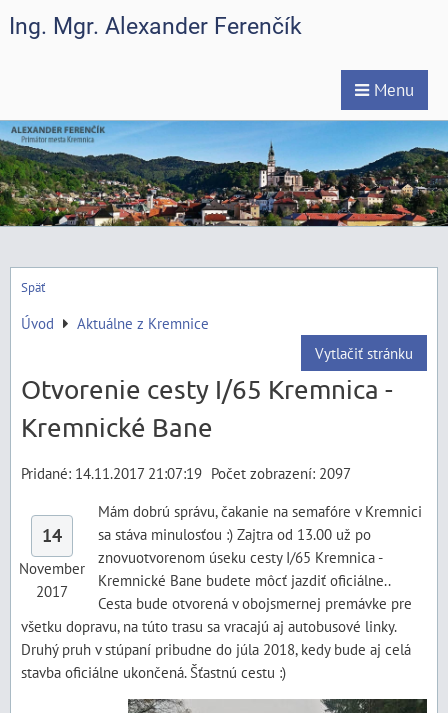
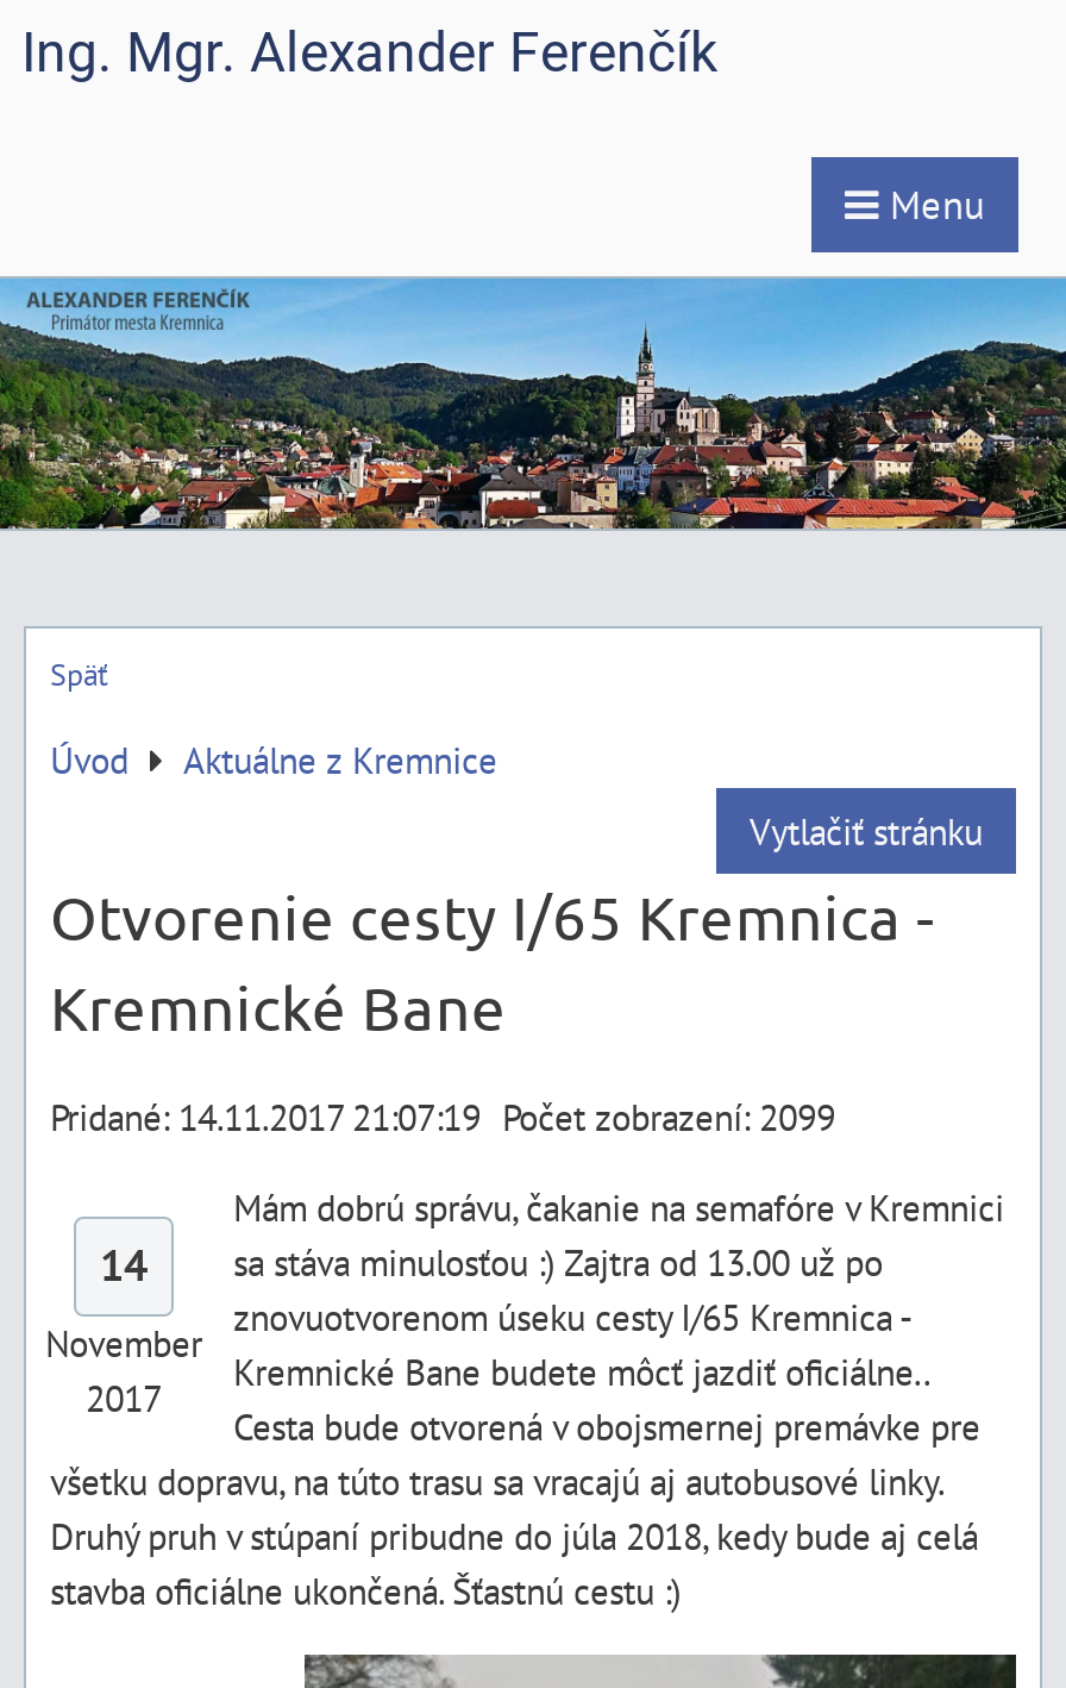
- Pridané: 14.11.2017 21:07:19 Počet zobrazení: 2097
+ Pridané: 14.11.2017 21:07:19 Počet zobrazení: 2099
